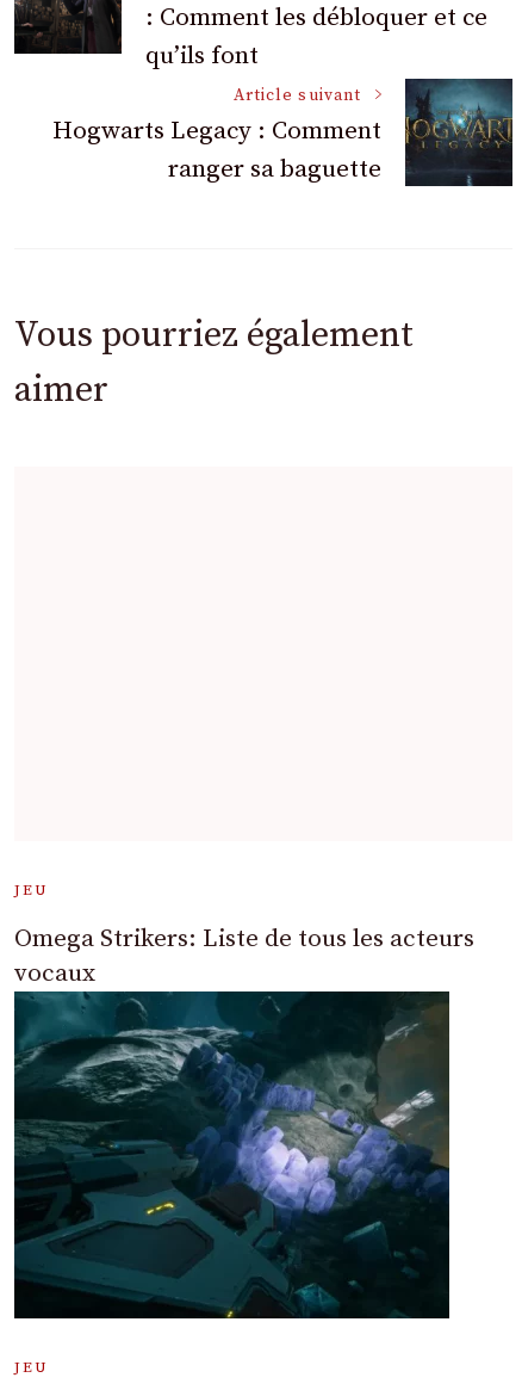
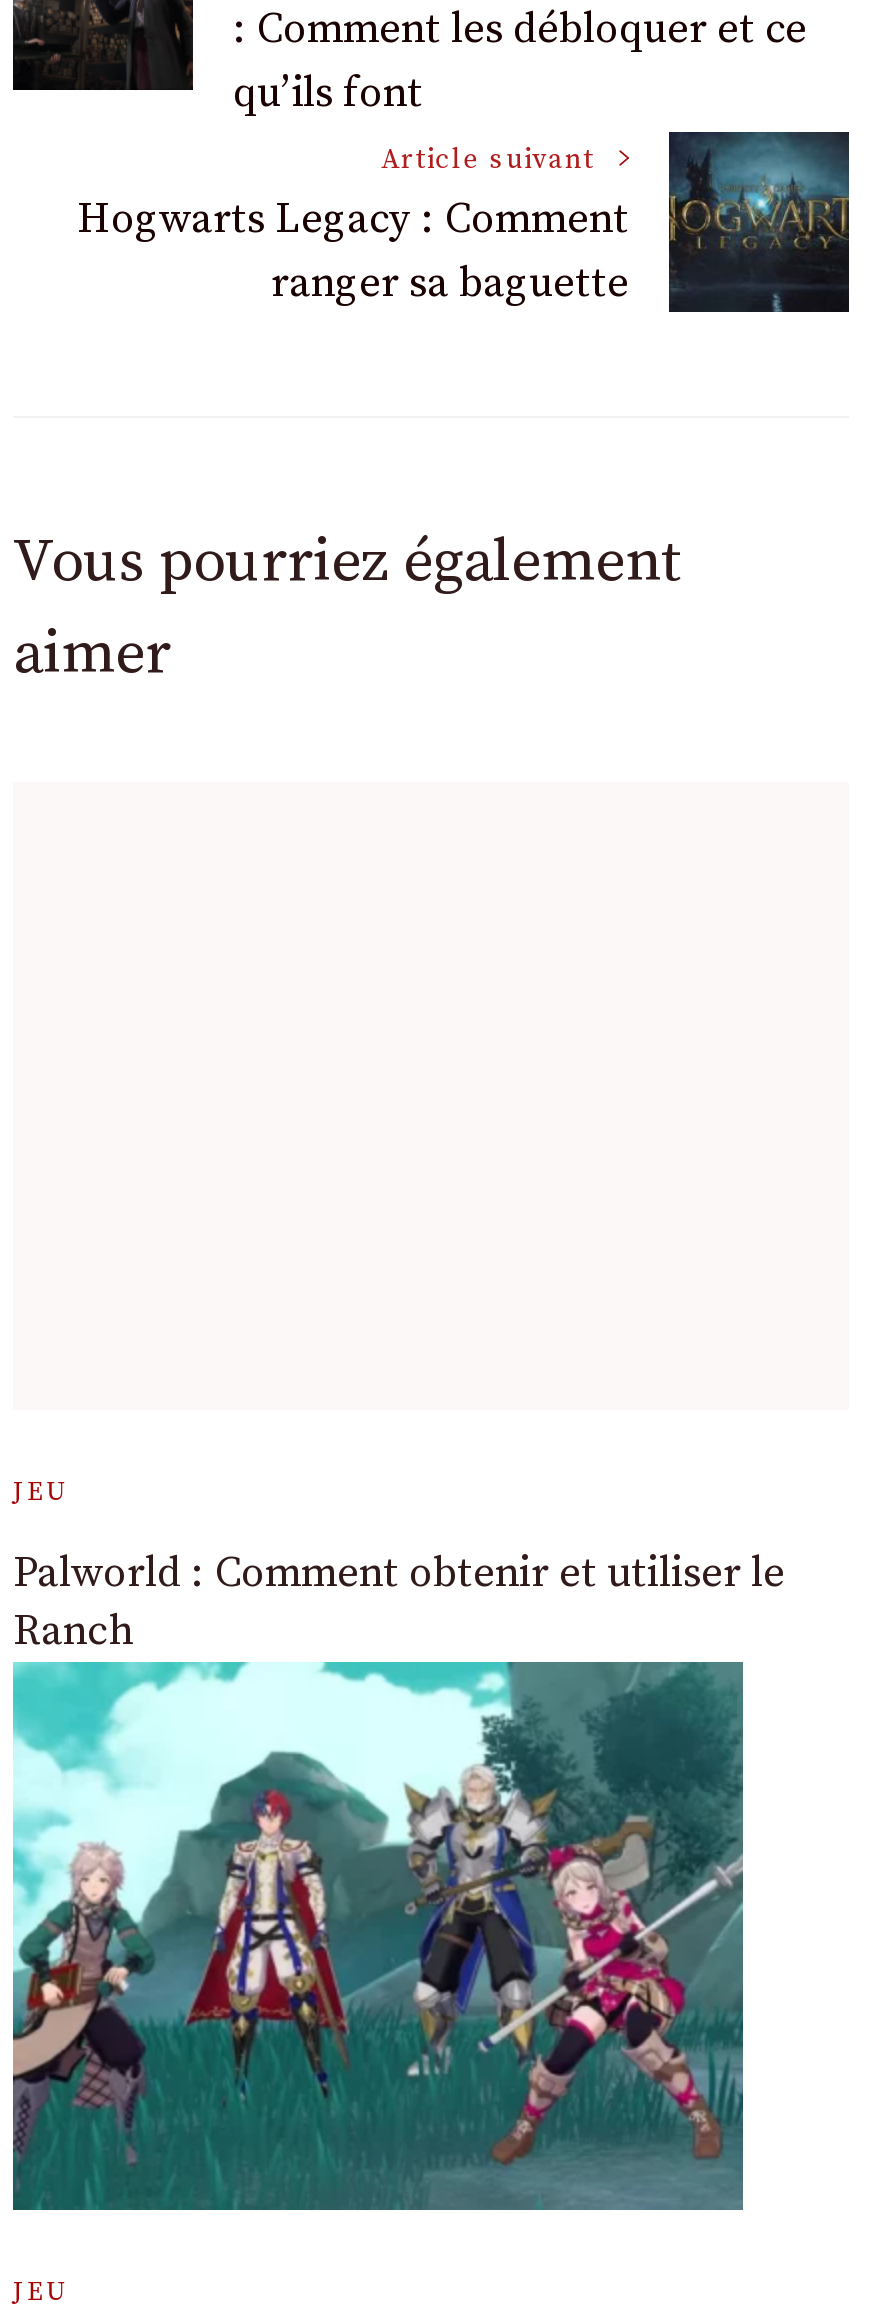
- Omega Strikers: Liste de tous les acteurs
- vocaux
+ Palworld : Comment obtenir et utiliser le
+ Ranch

- [image]
+ [image]
